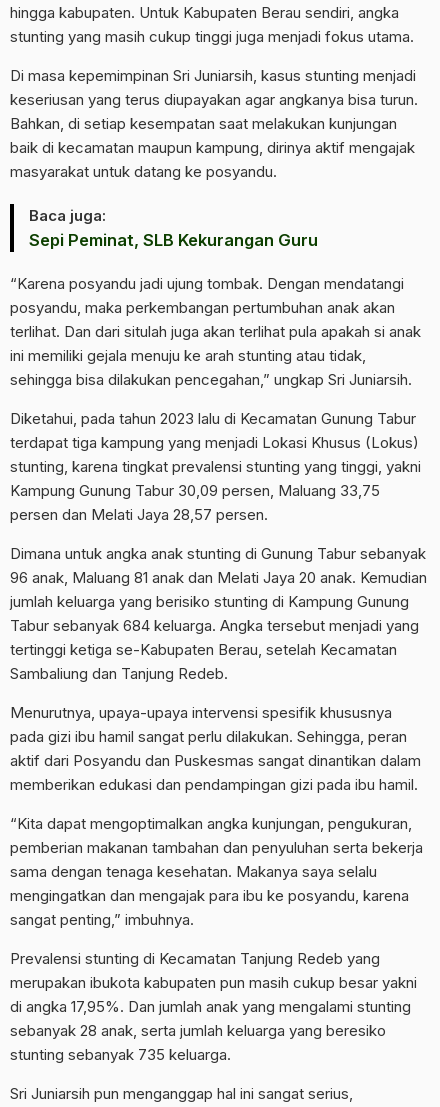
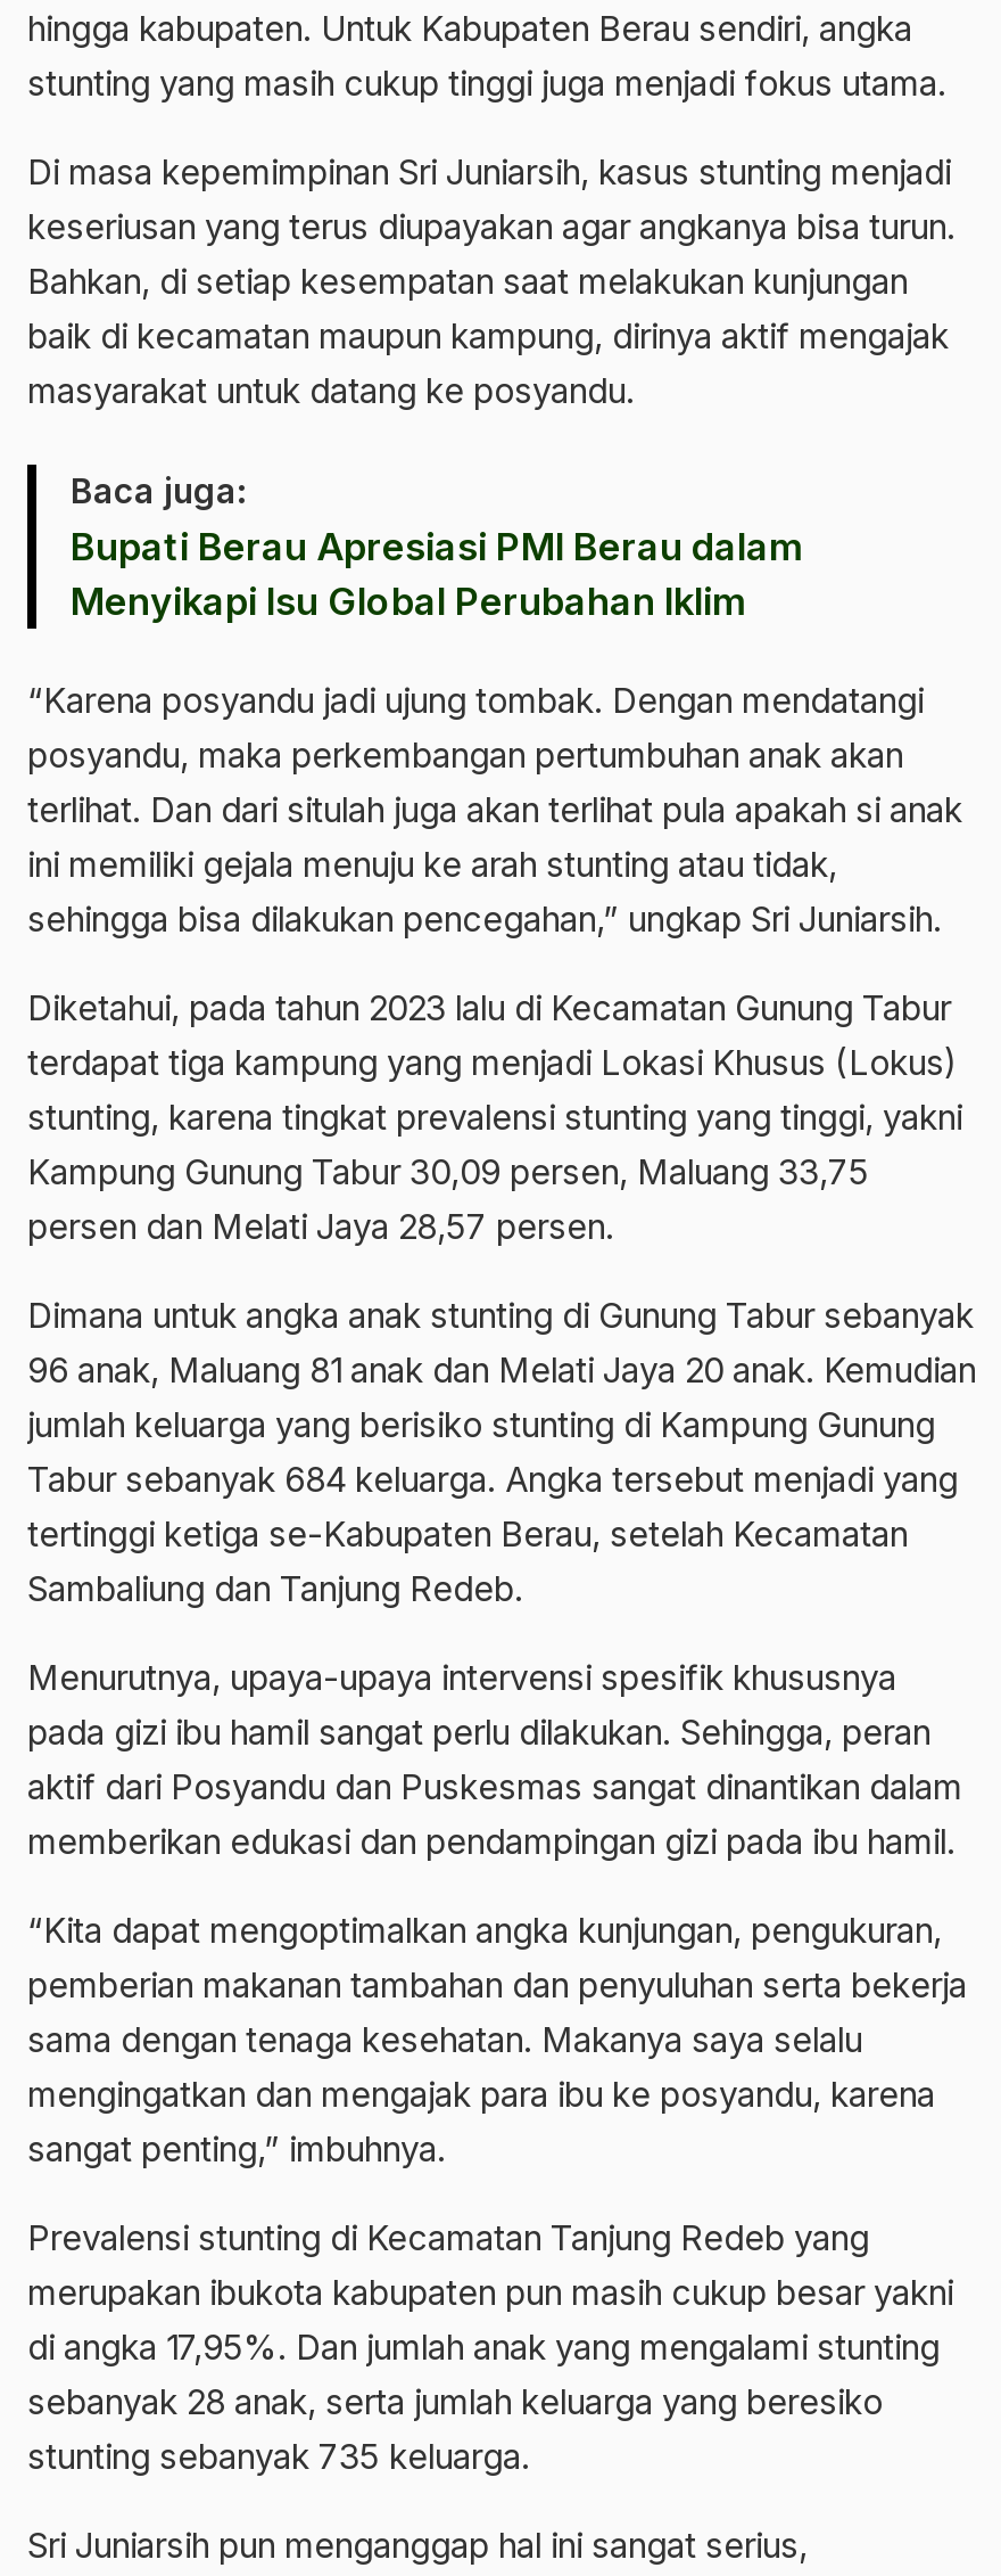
- Sepi Peminat, SLB Kekurangan Guru
+ Bupati Berau Apresiasi PMI Berau dalam
+ Menyikapi Isu Global Perubahan Iklim
